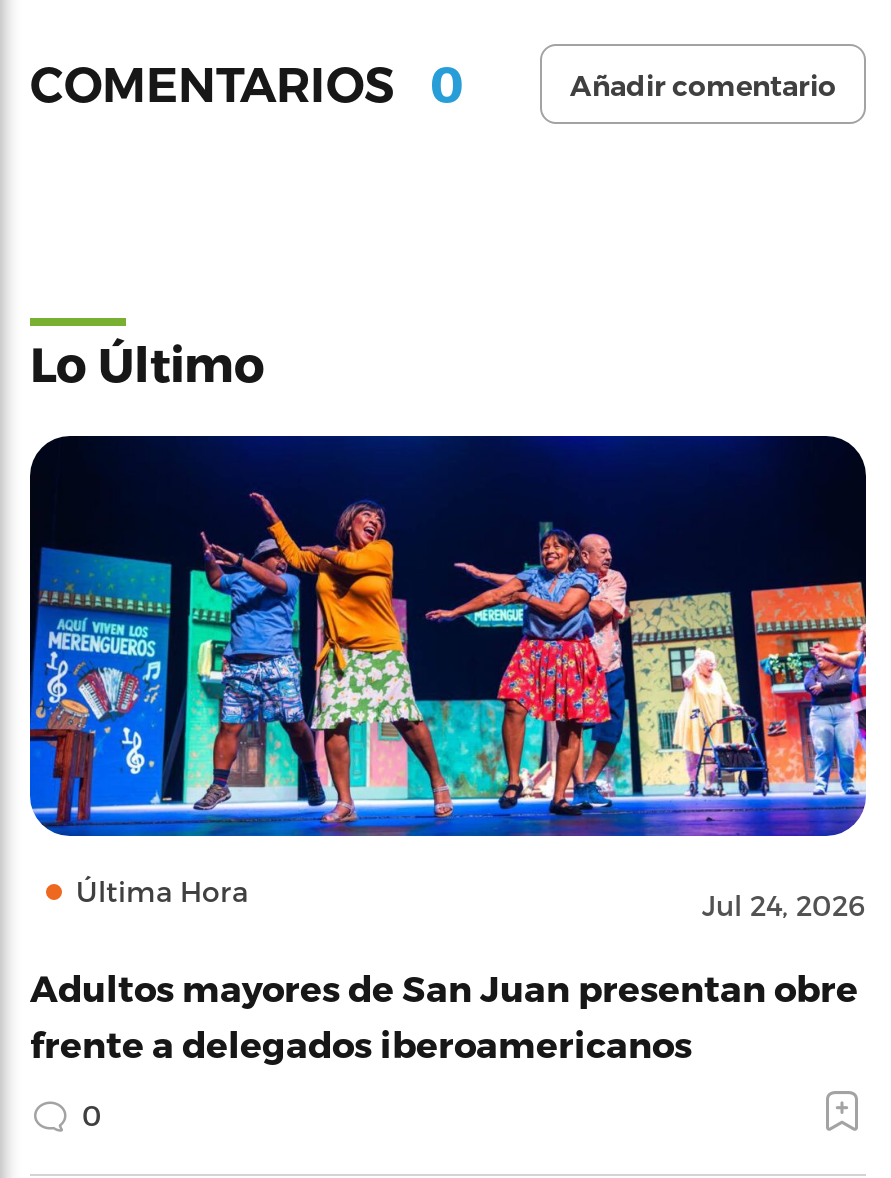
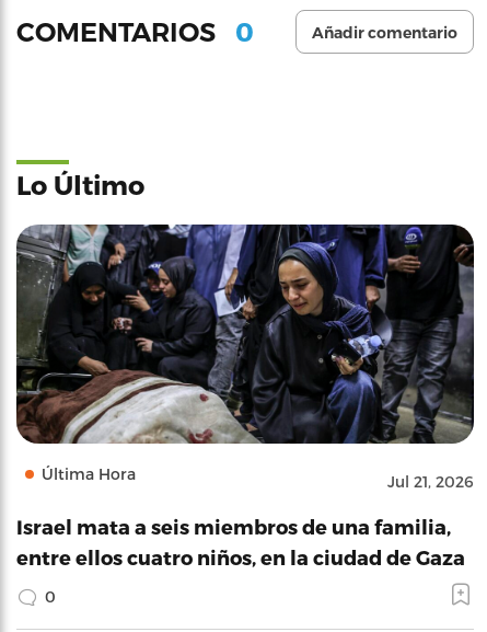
- [image]
- Jul 24, 2026
+ [image]
+ Jul 21, 2026

- Adultos mayores de San Juan presentan obre
- frente a delegados iberoamericanos
+ Israel mata a seis miembros de una familia,
+ entre ellos cuatro niños, en la ciudad de Gaza
